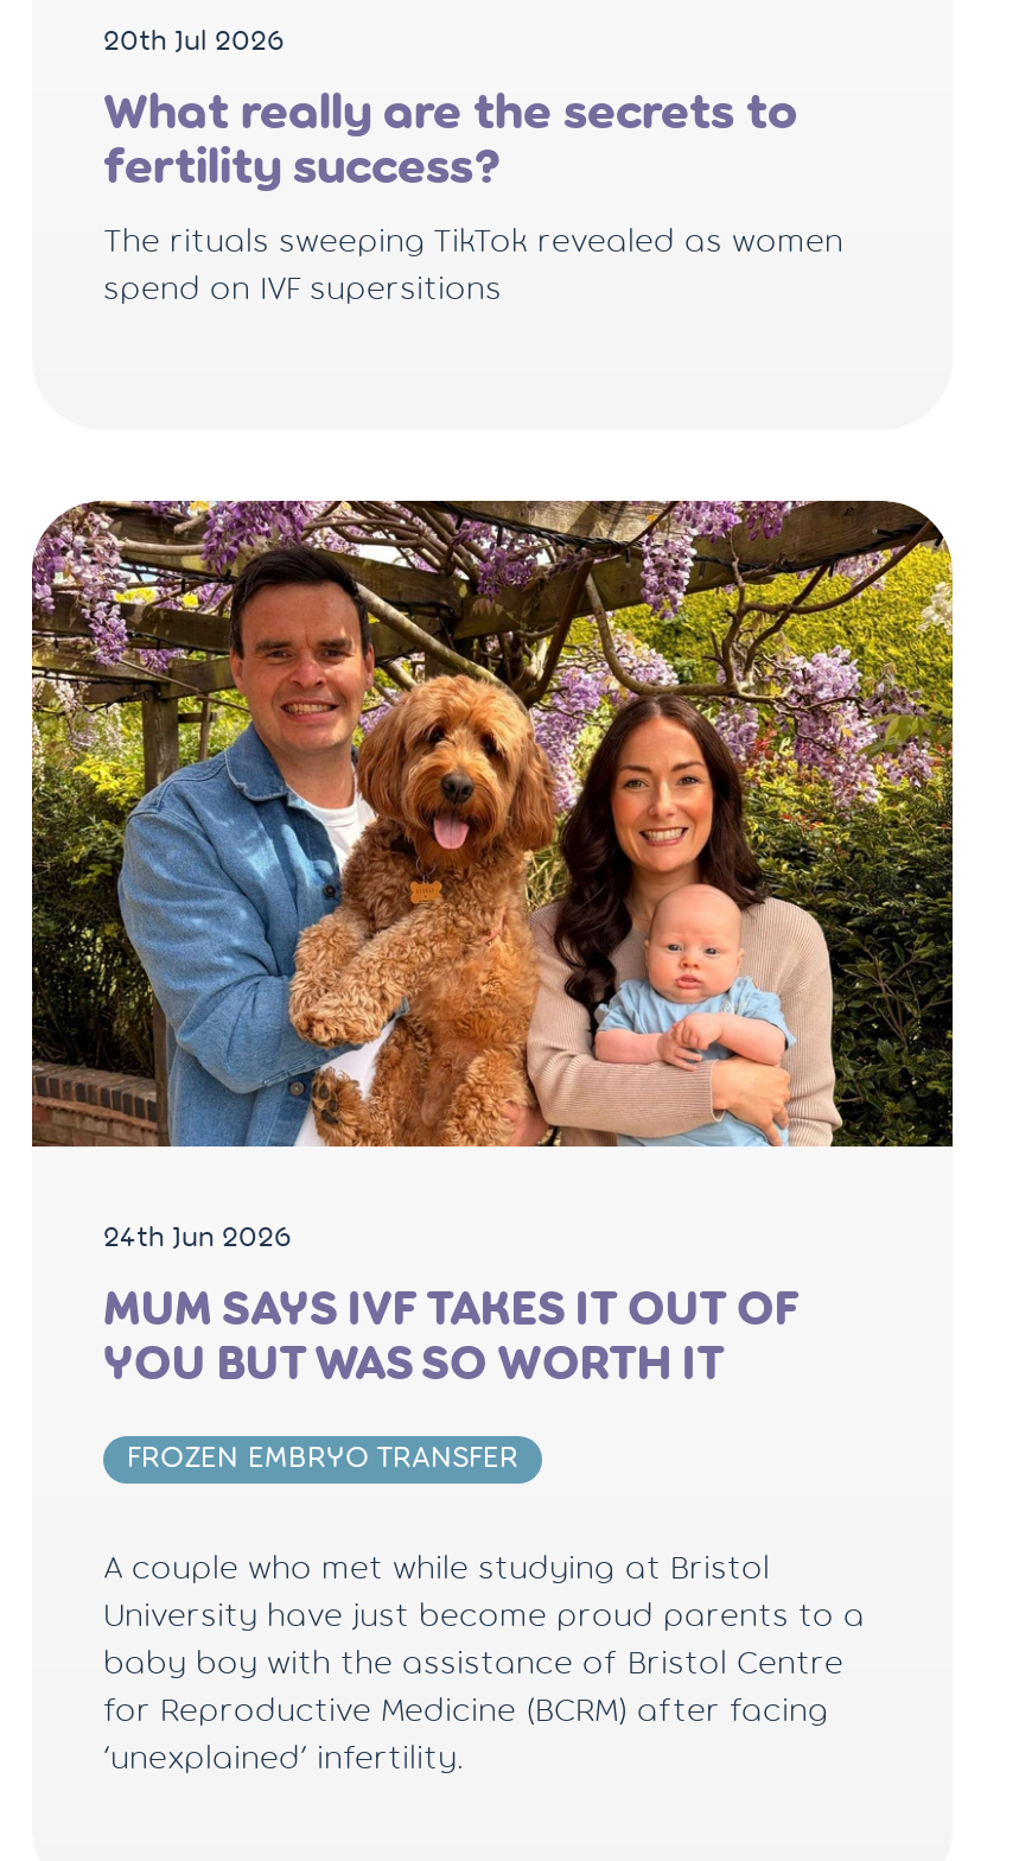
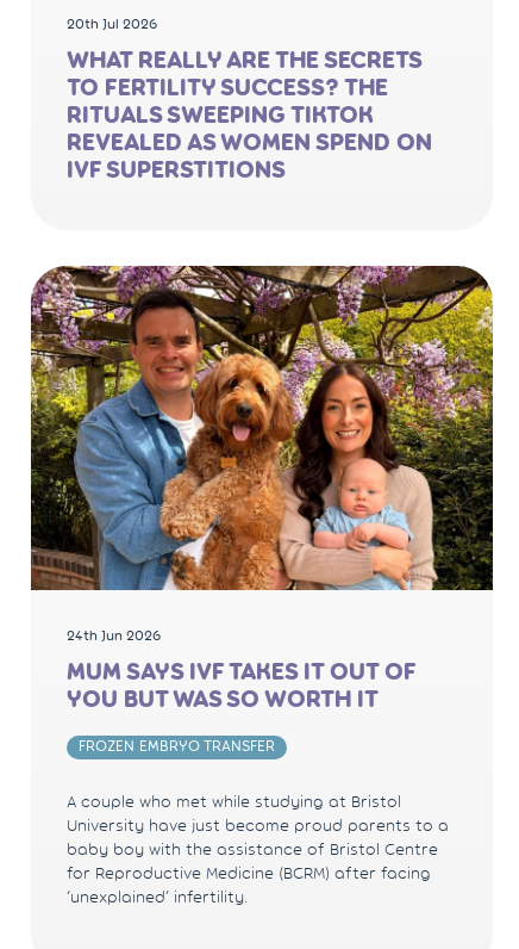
- What really are the secrets to
- fertility success?
- The rituals sweeping TikTok revealed as women
- spend on IVF supersitions
+ WHAT REALLY ARE THE SECRETS
+ TO FERTILITY SUCCESS? THE
+ RITUALS SWEEPING TIKTOK
+ REVEALED AS WOMEN SPEND ON
+ IVF SUPERSTITIONS
